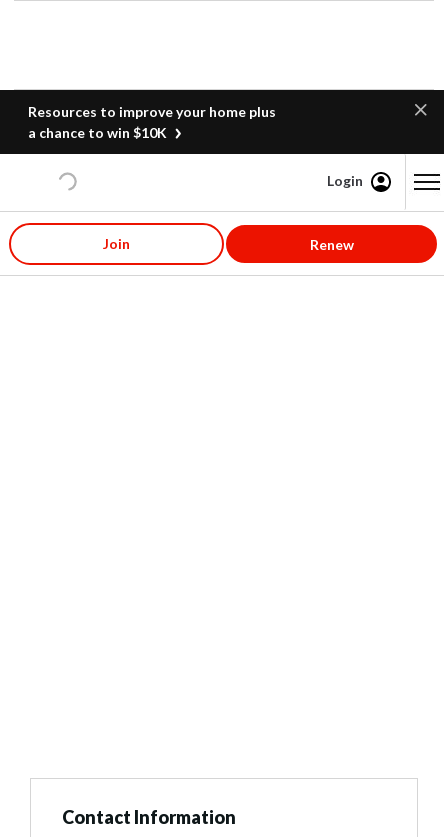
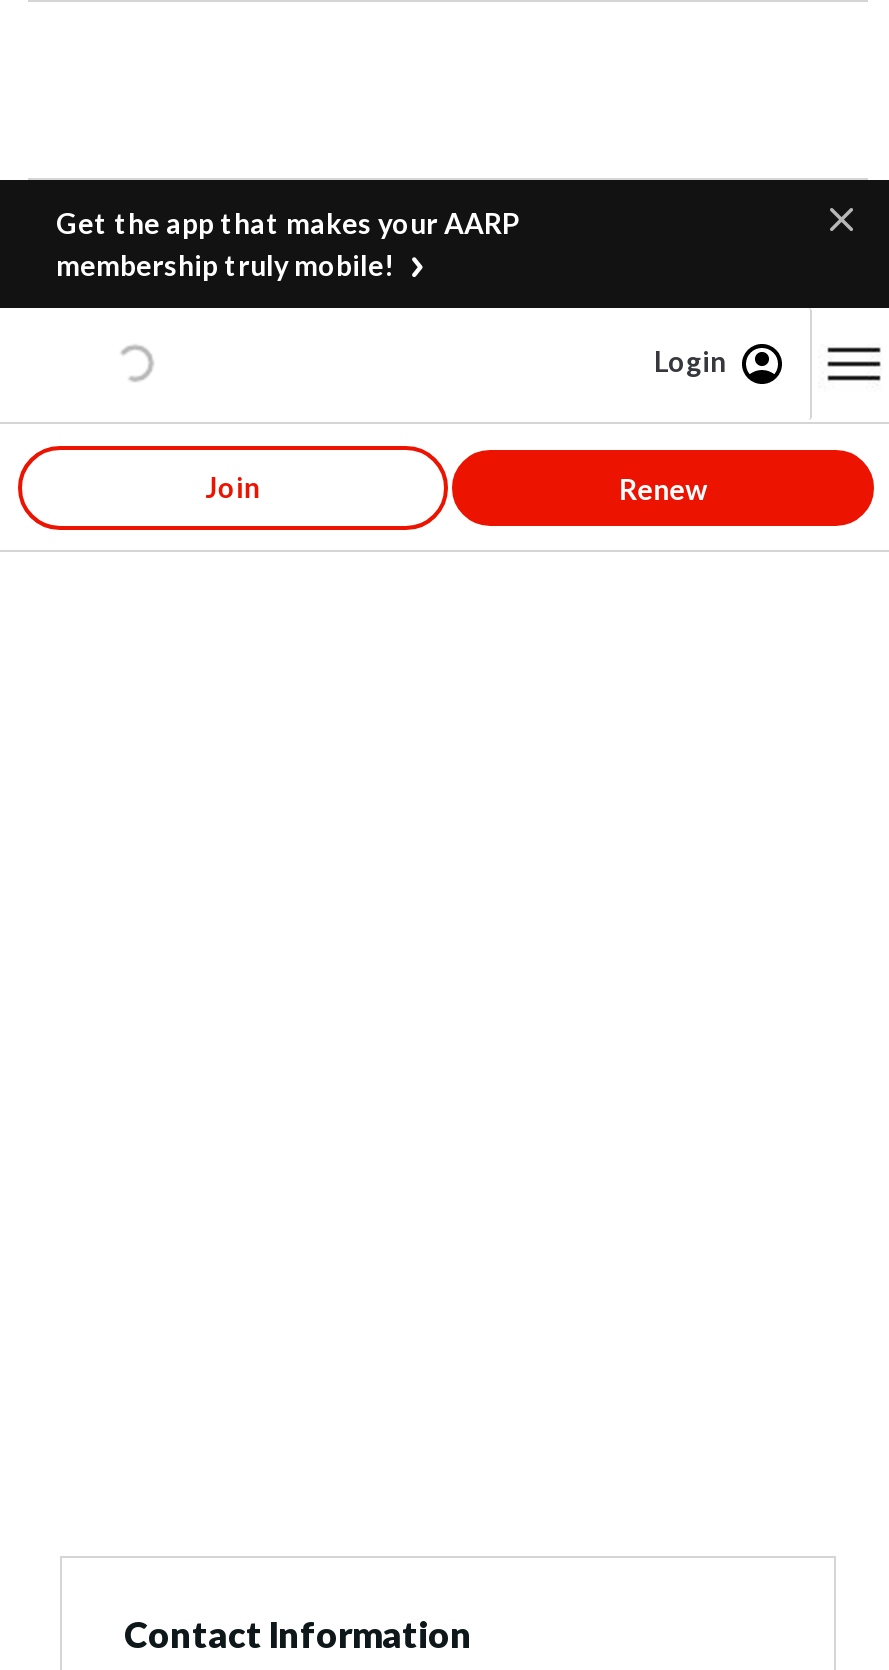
- Resources to improve your home plus
- a chance to win $10K
+ Get the app that makes your AARP
+ membership truly mobile!
